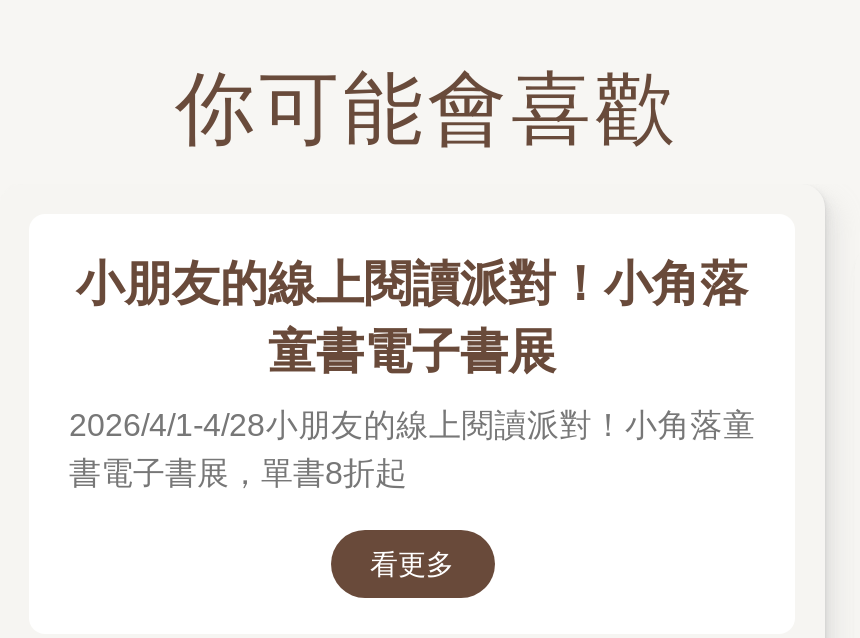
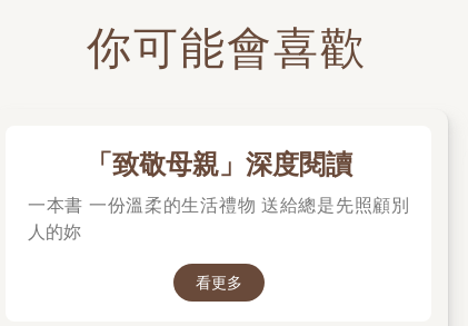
- 小朋友的線上閱讀派對！小角落
- 童書電子書展
+ 「致敬母親」深度閱讀

- 2026/4/1-4/28小朋友的線上閱讀派對！小角落童
- 書電子書展，單書8折起
+ 一本書 一份溫柔的生活禮物 送給總是先照顧別
+ 人的妳
